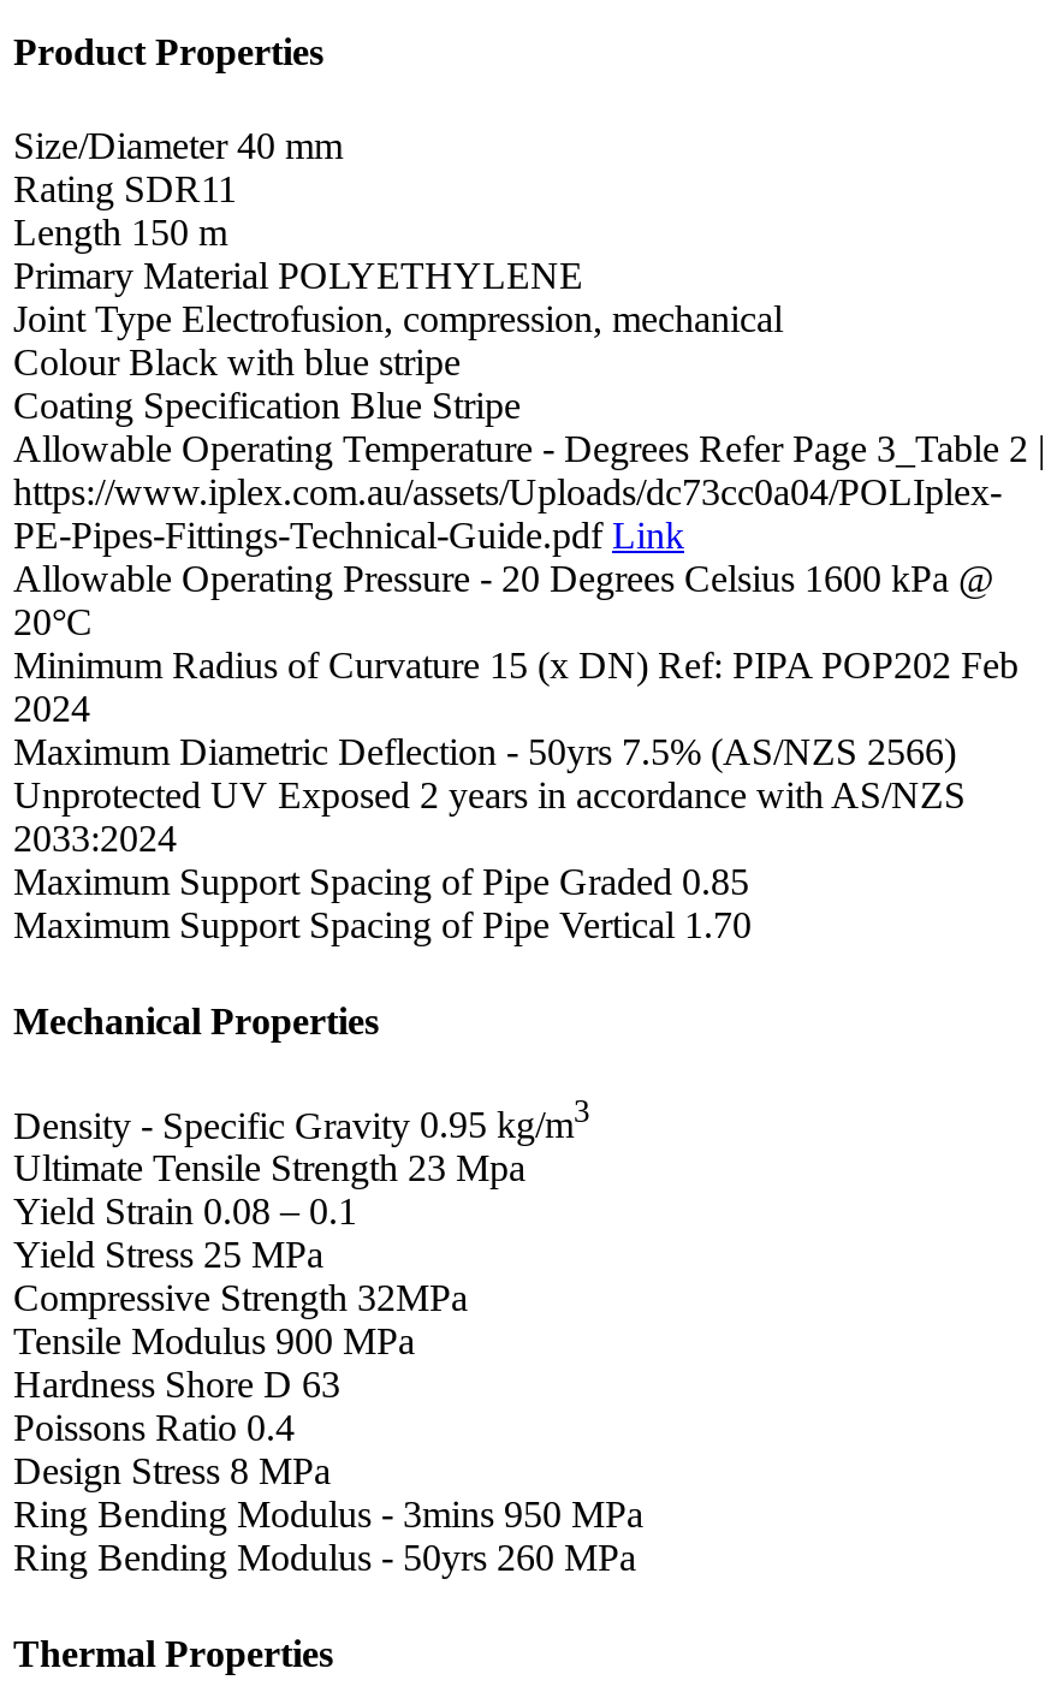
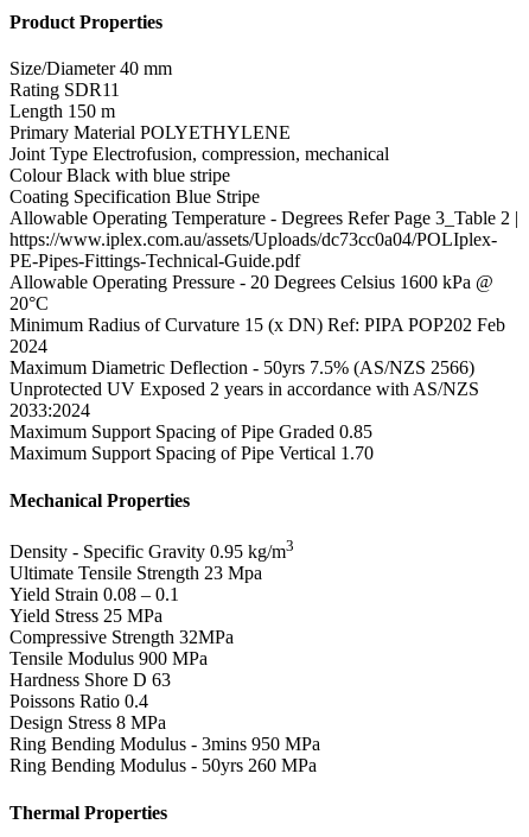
- PE-Pipes-Fittings-Technical-Guide.pdf Link
+ PE-Pipes-Fittings-Technical-Guide.pdf
